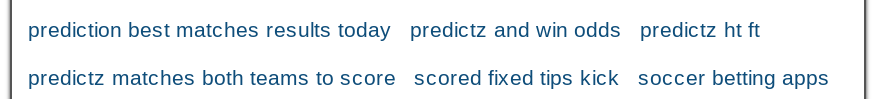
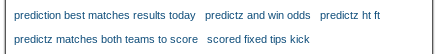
- soccer betting apps
